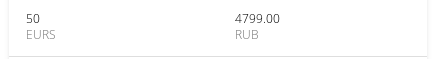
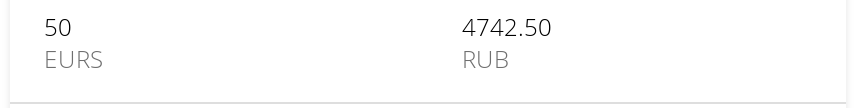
- 4799.00
+ 4742.50
